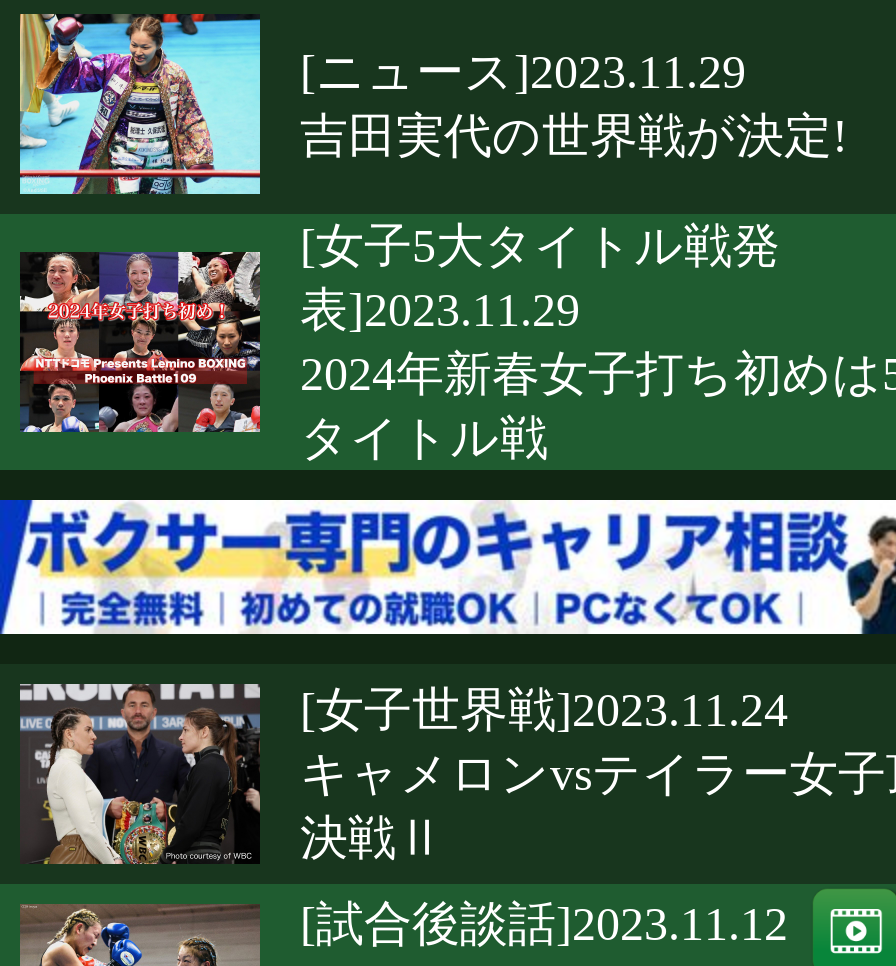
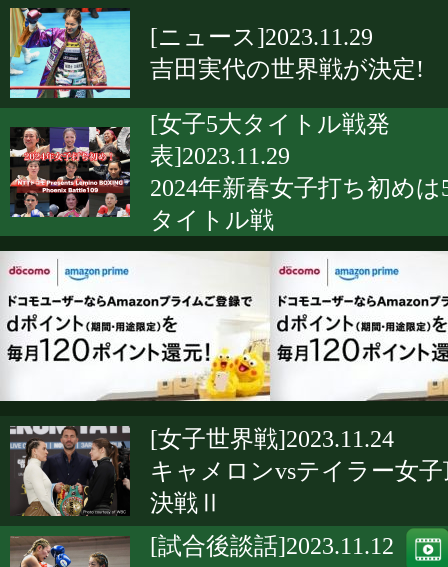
- [image]
+ [image]
